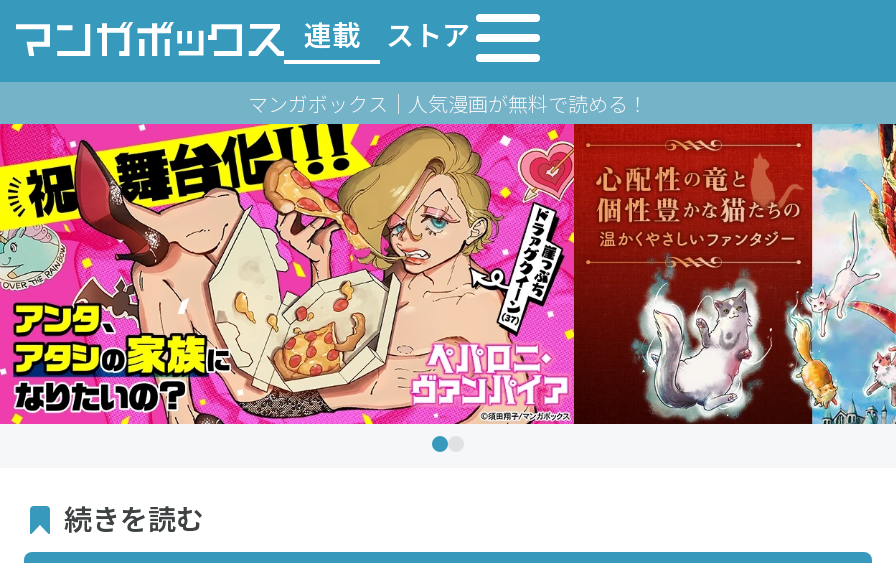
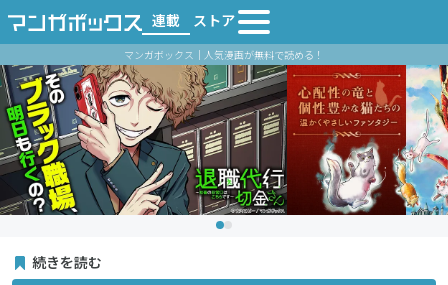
- [image]
+ [image]
